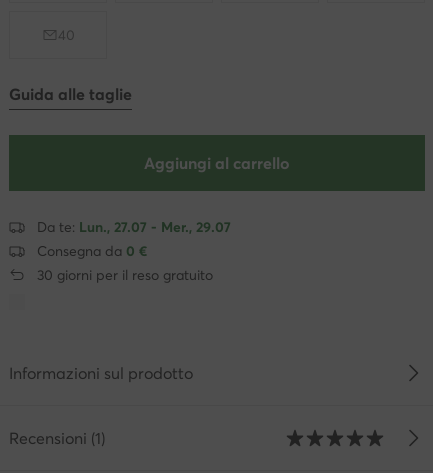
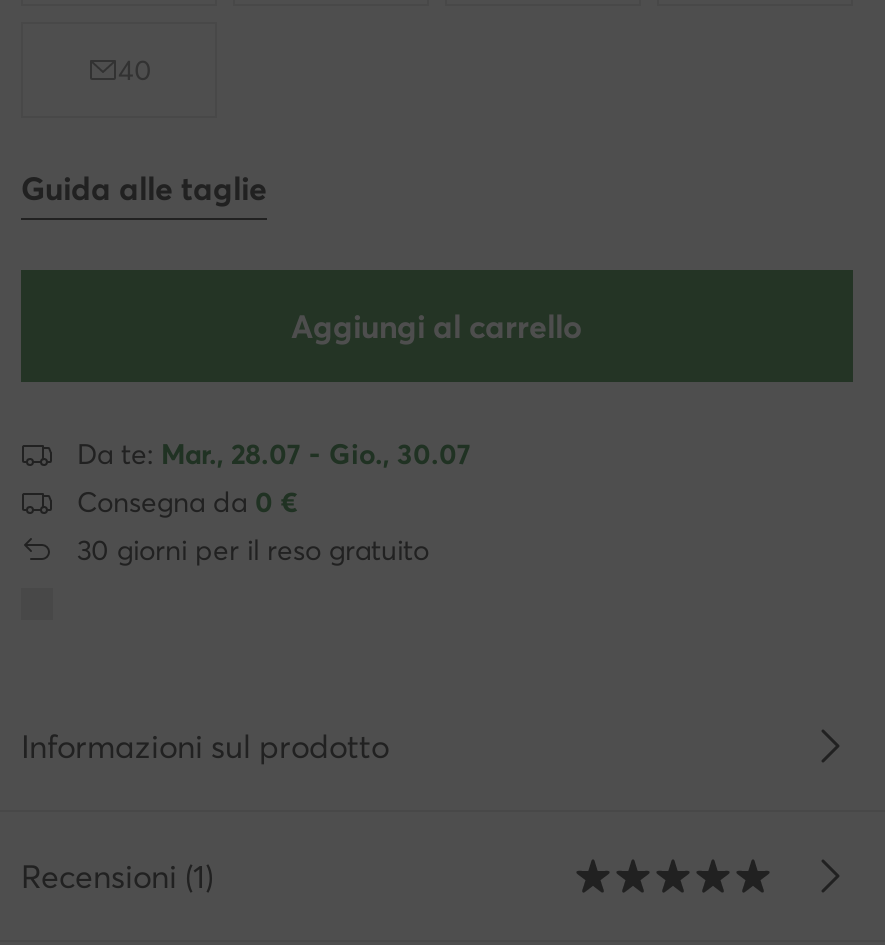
- Da te: Lun., 27.07 - Mer., 29.07
+ Da te: Mar., 28.07 - Gio., 30.07
